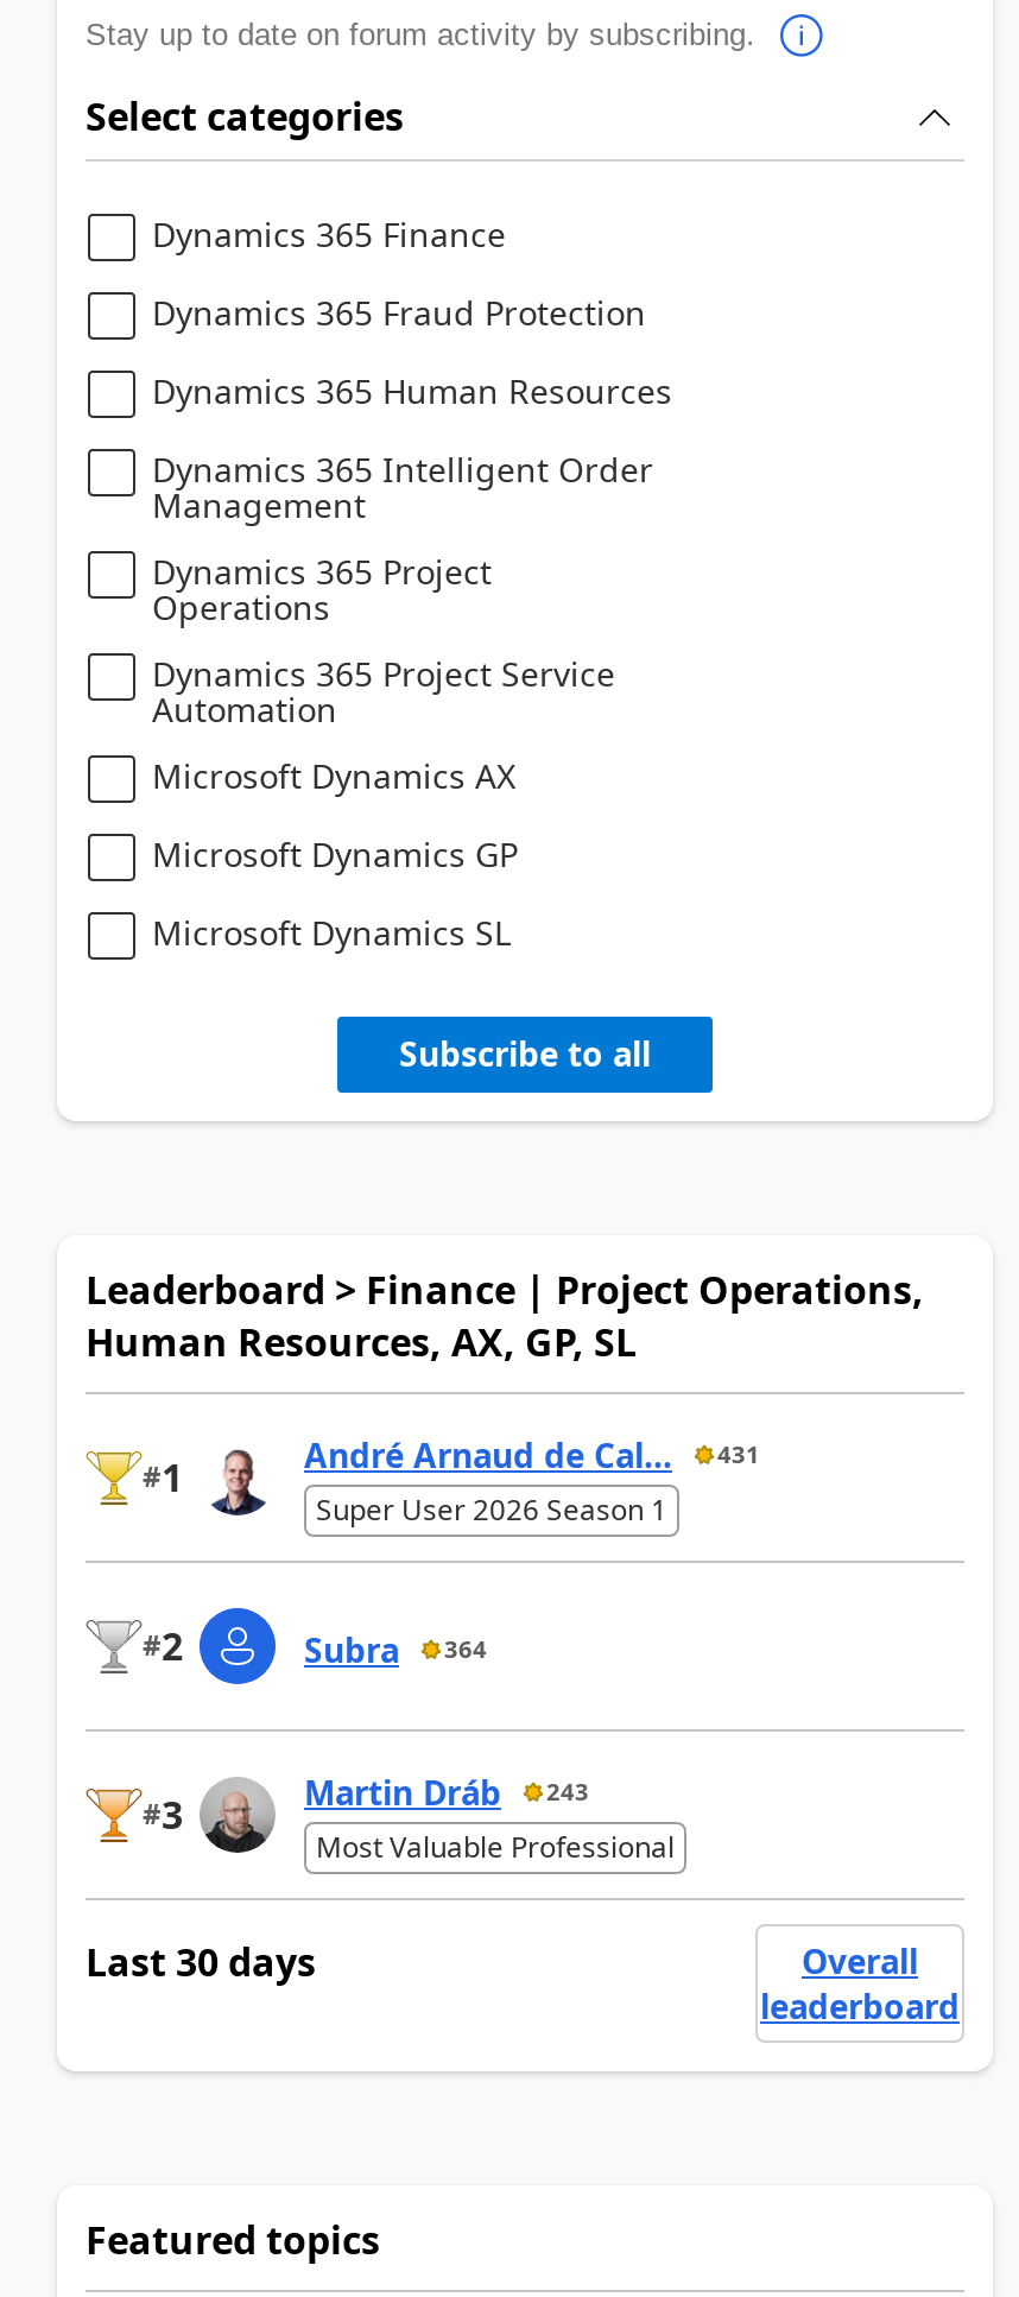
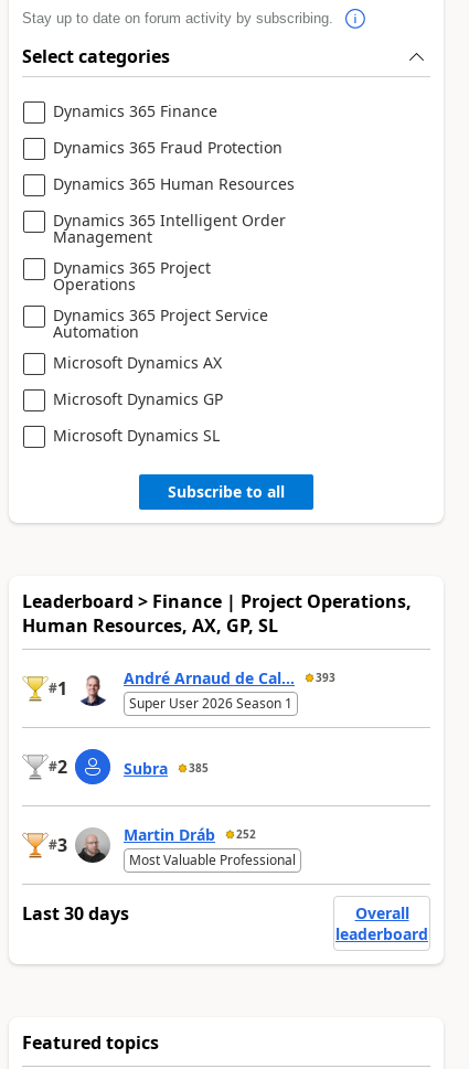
- André Arnaud de Cal... 431
+ André Arnaud de Cal... 393

- Subra 364
+ Subra 385

- Martin Dráb 243
+ Martin Dráb 252
